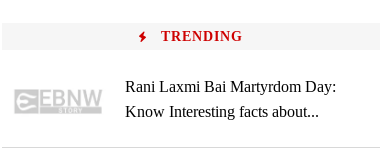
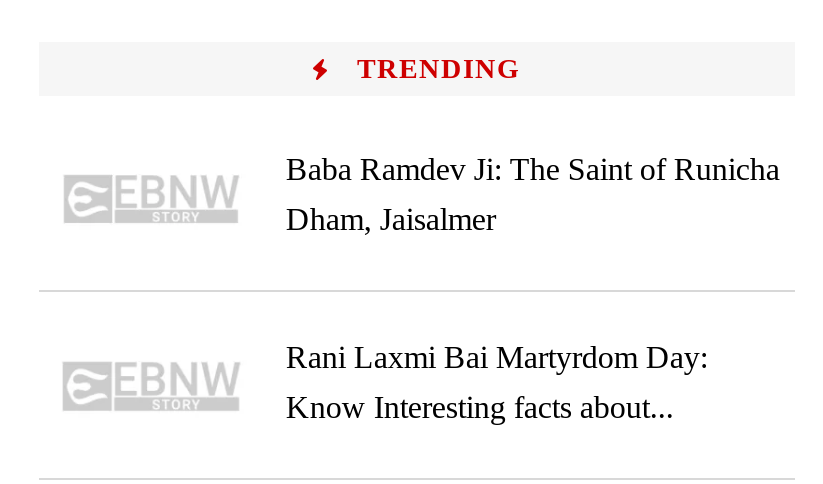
+ Baba Ramdev Ji: The Saint of Runicha
+ Dham, Jaisalmer
